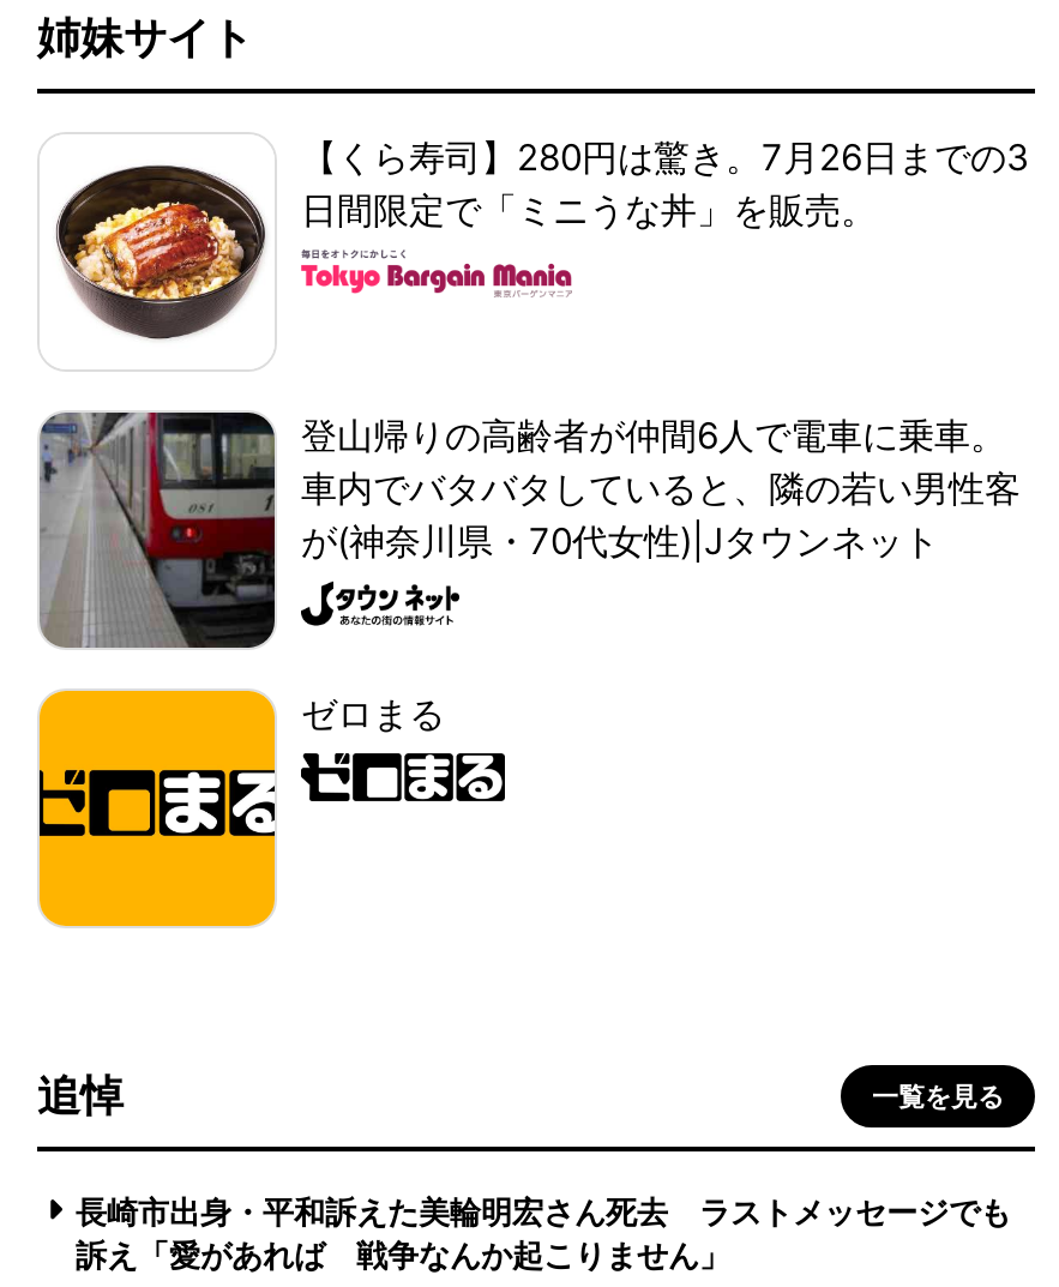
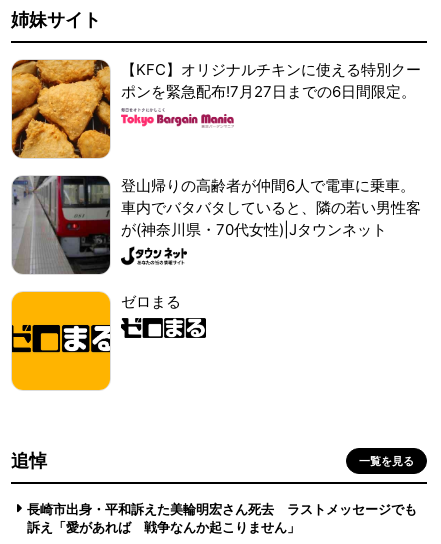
- [image]
- 【くら寿司】280円は驚き。7月26日までの3
- 日間限定で「ミニうな丼」を販売。
+ [image]
+ 【KFC】オリジナルチキンに使える特別クー
+ ポンを緊急配布!7月27日までの6日間限定。
